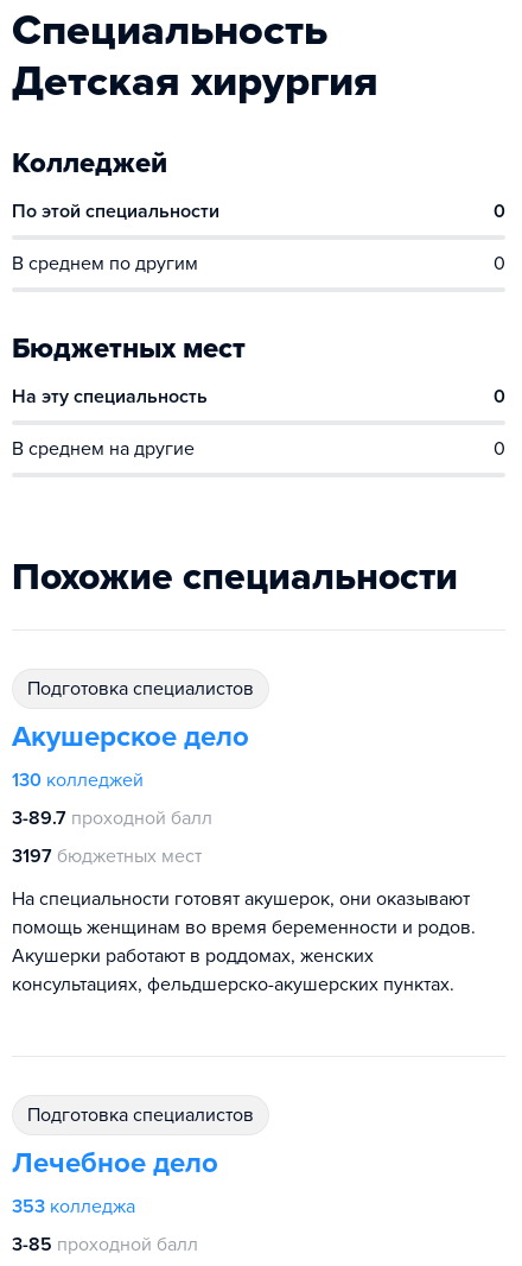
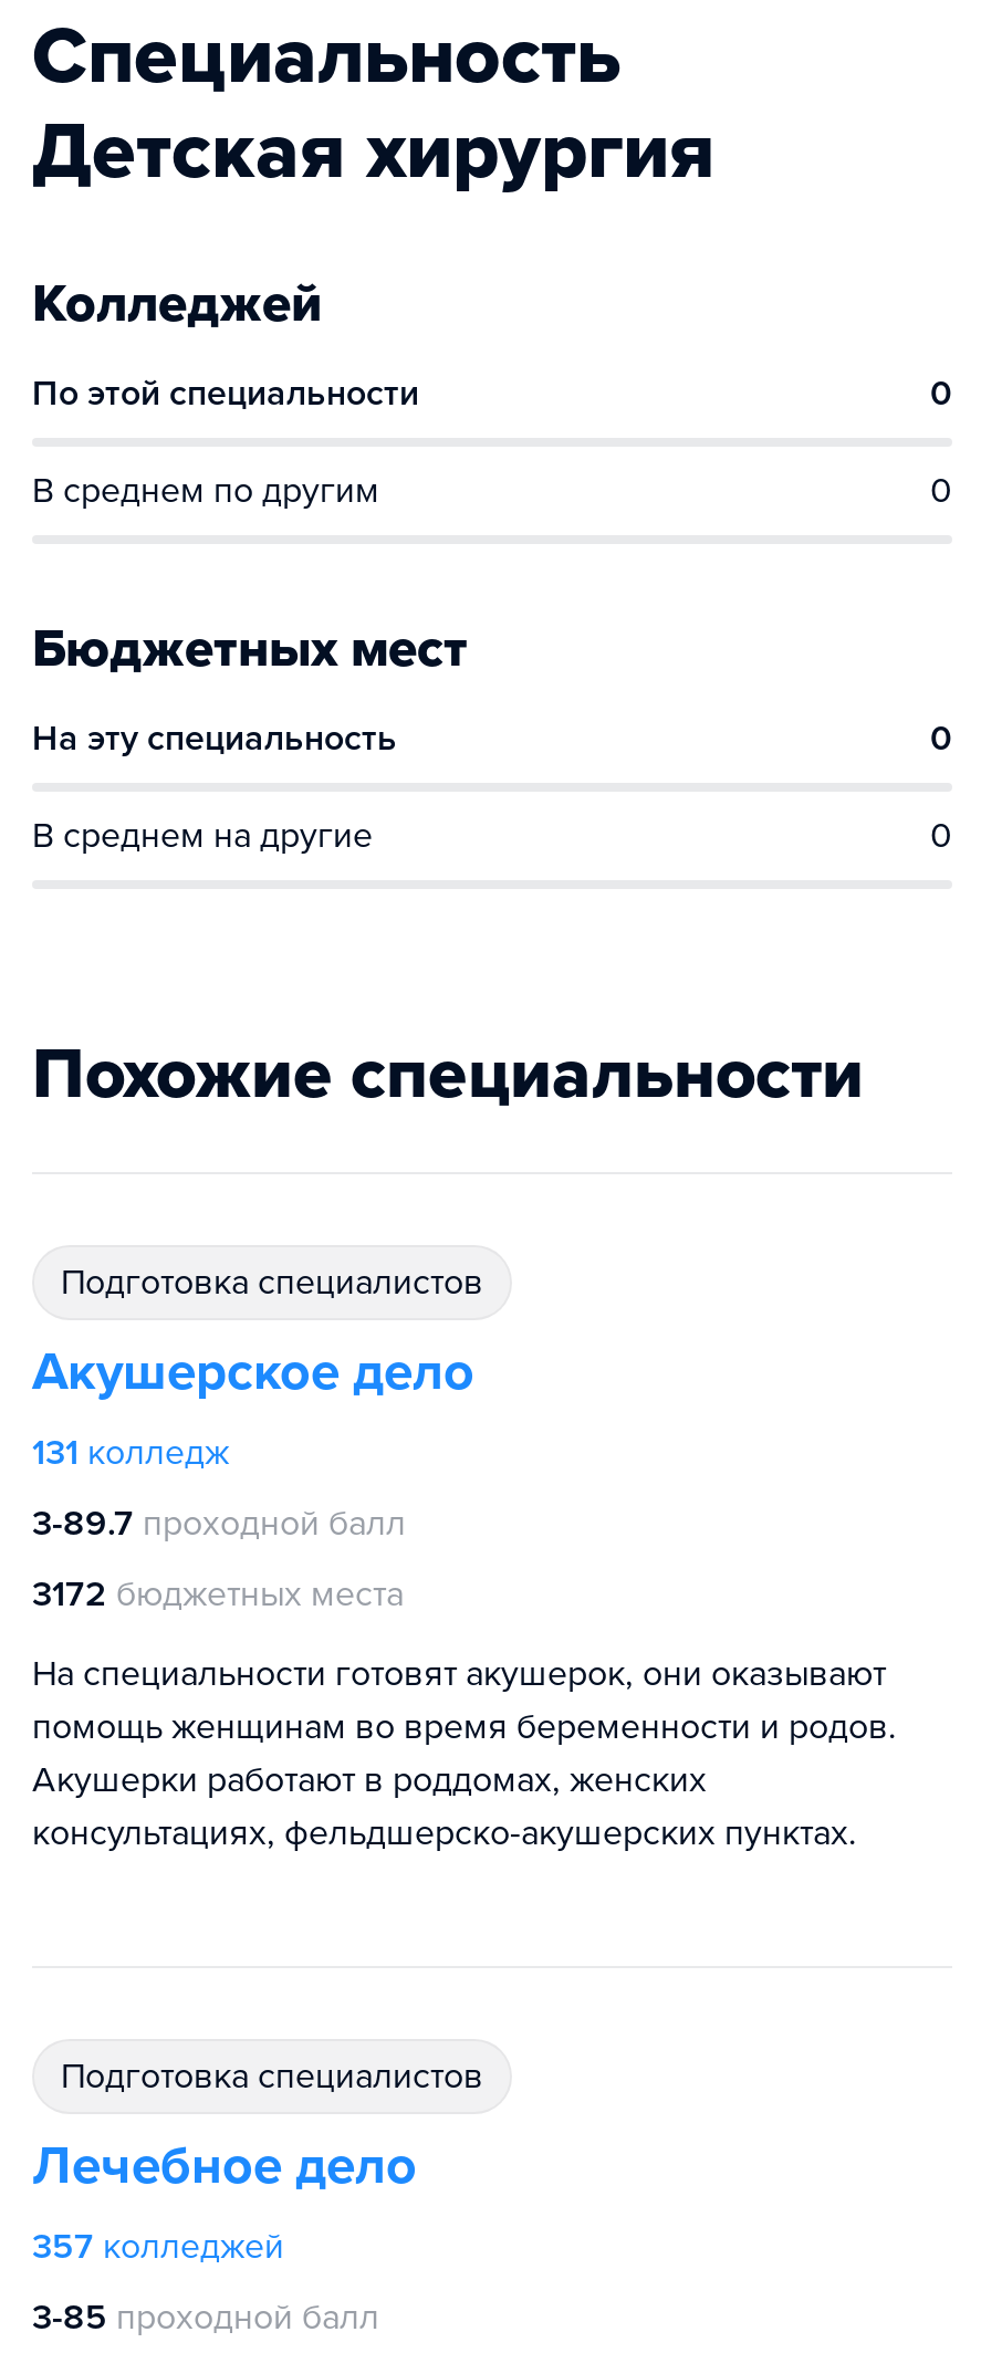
- 130 колледжей
+ 131 колледж

- 3197 бюджетных мест
+ 3172 бюджетных места

- 353 колледжа
+ 357 колледжей
